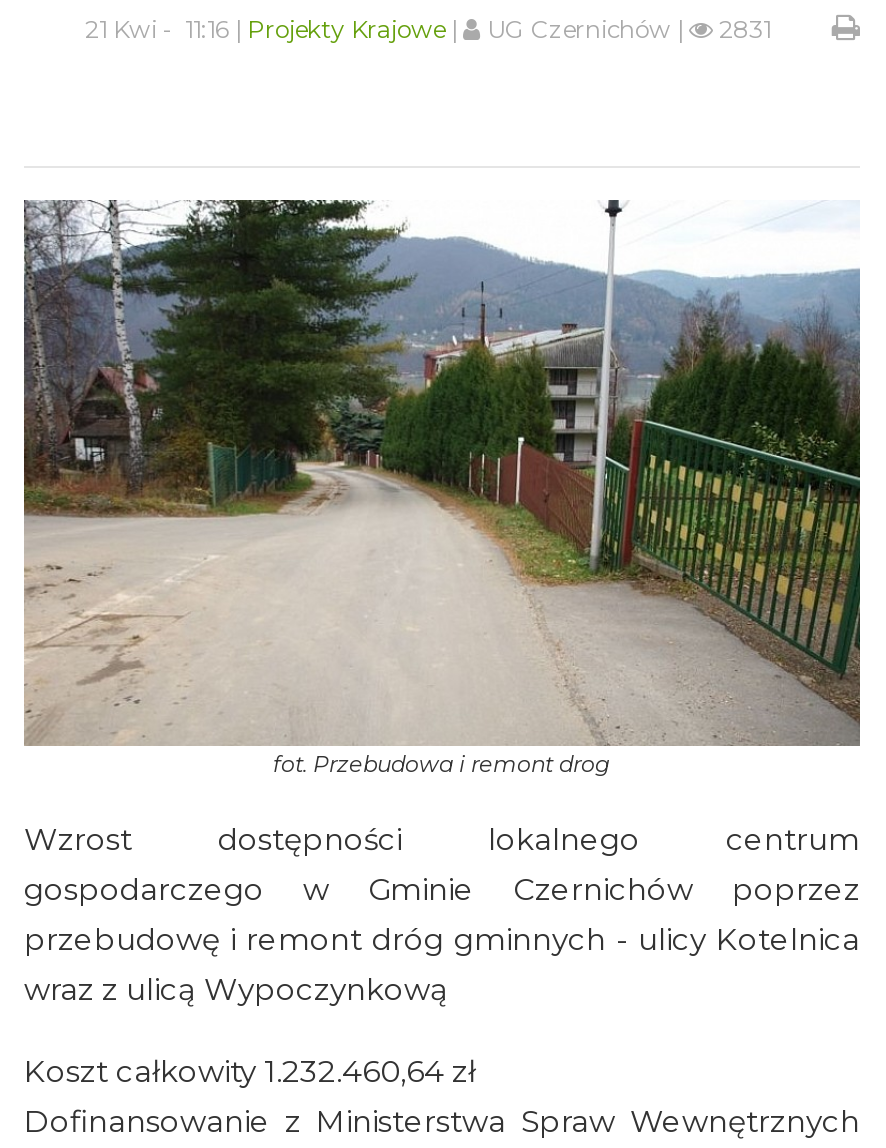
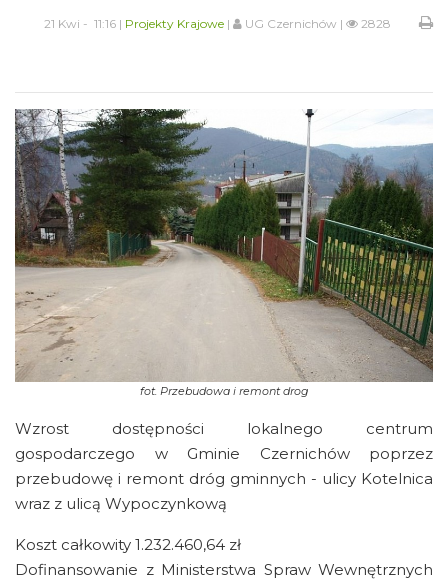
- 2831
+ 2828
